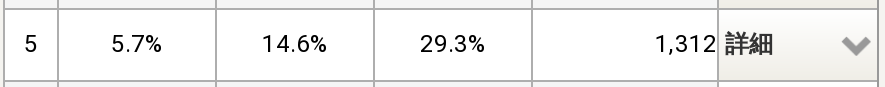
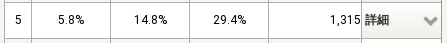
- 5.7%
+ 5.8%

- 14.6%
+ 14.8%

- 29.3%
+ 29.4%

- 1,312 詳細
+ 1,315 詳細
